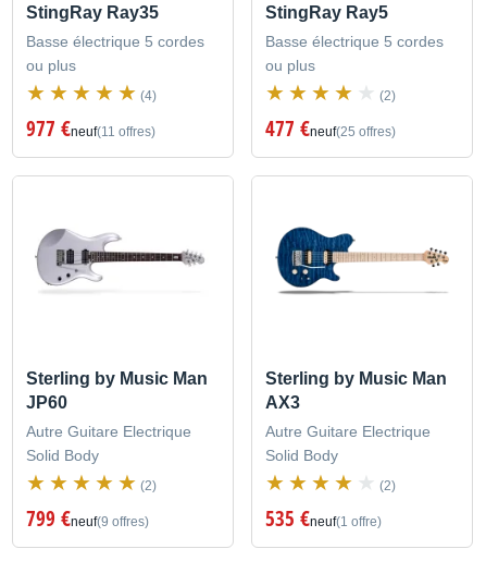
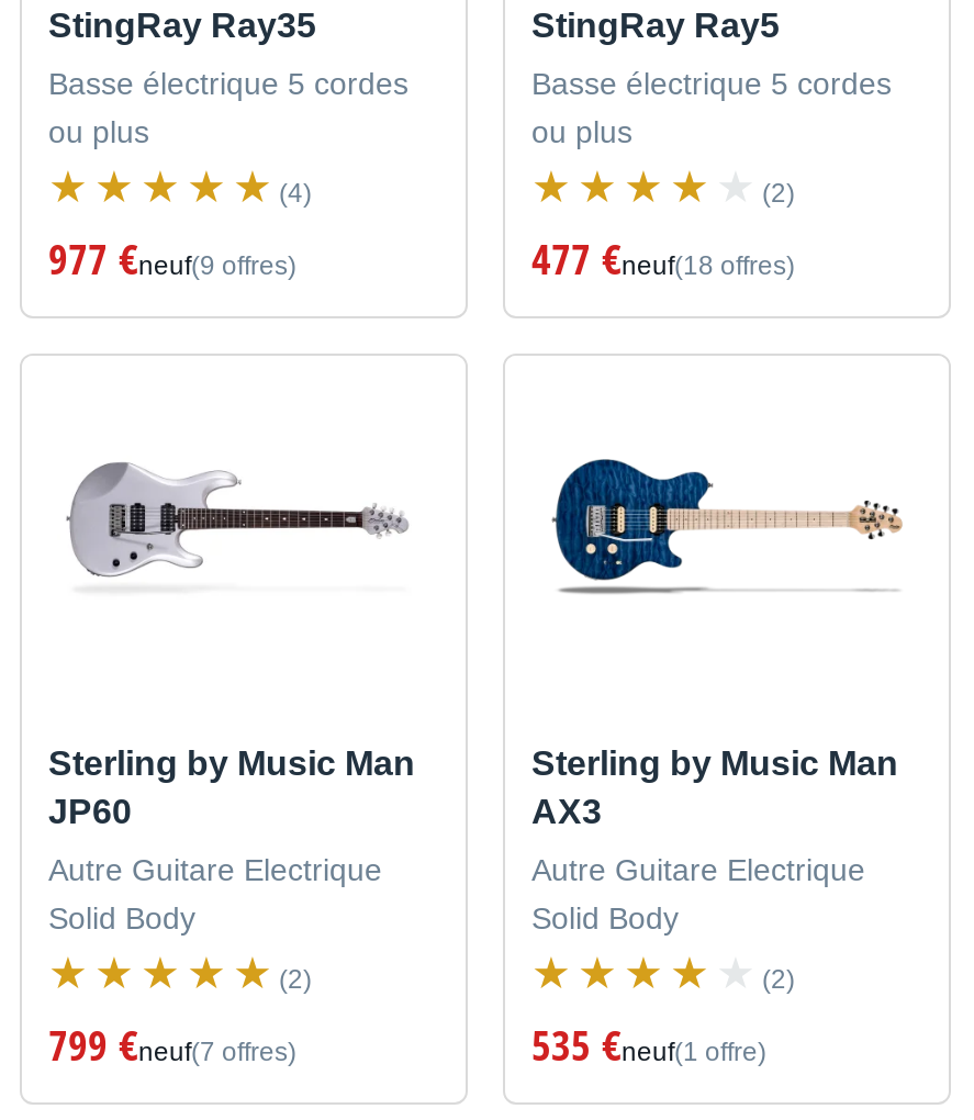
- 977 €neuf(11 offres)
+ 977 €neuf(9 offres)

- 477 €neuf(25 offres)
+ 477 €neuf(18 offres)

- 799 €neuf(9 offres)
+ 799 €neuf(7 offres)
